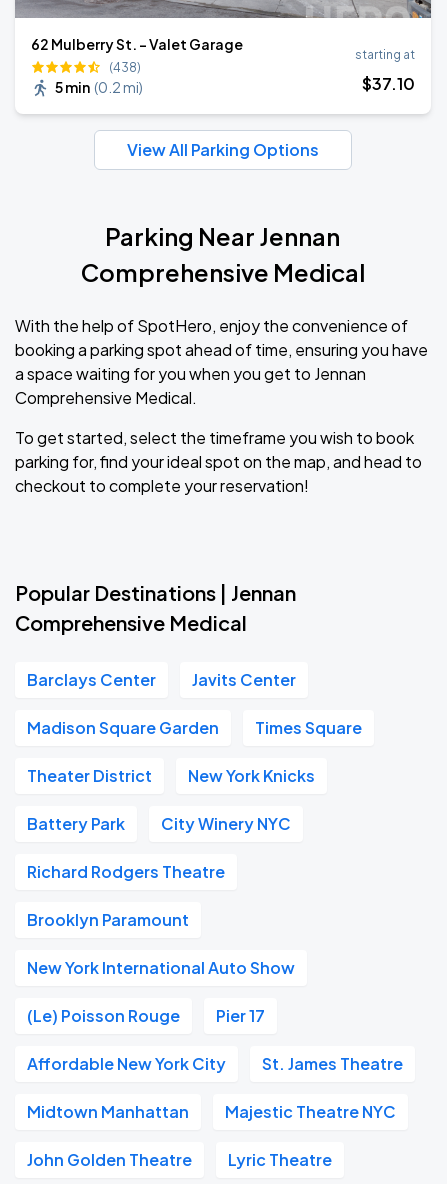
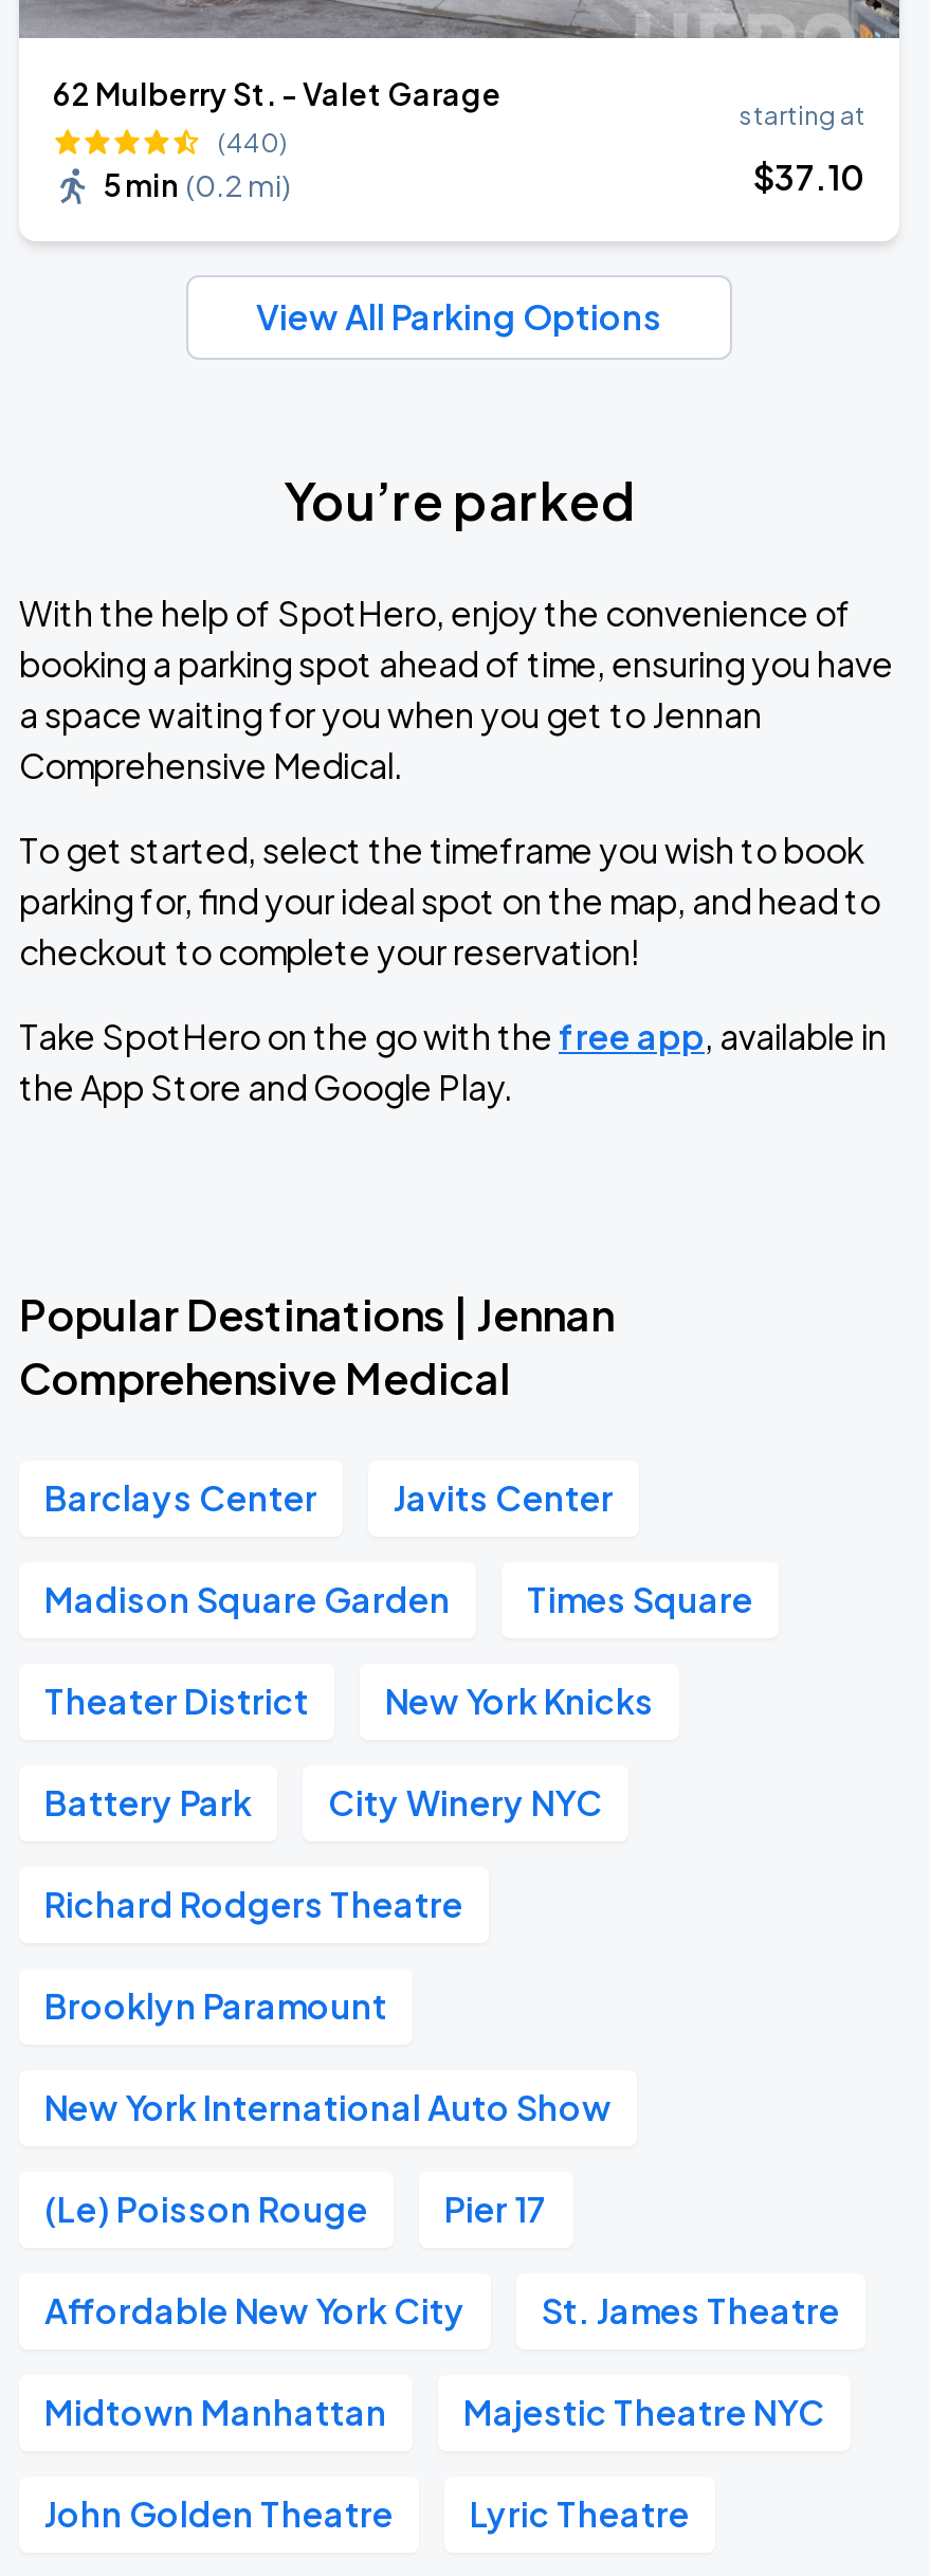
- (438)
+ (440)

- Parking Near Jennan
- Comprehensive Medical
+ You’re parked

moved up: With the help of SpotHero, enjoy the convenience of | booking a parking spot ahead of time, ensuring you have | a space waiting for you when you get to Jennan | Comprehensive Medical. | To get started, select the timeframe you wish to book | parking for, find your ideal spot on the map, and head to | checkout to complete your reservation!

+ Take SpotHero on the go with the free app, available in
+ the App Store and Google Play.
